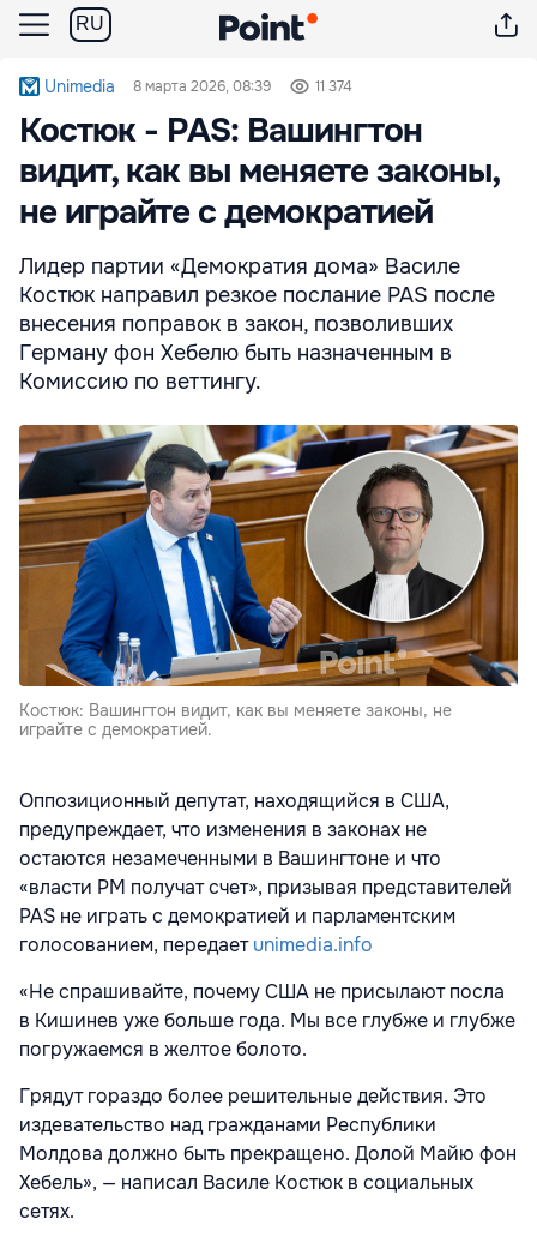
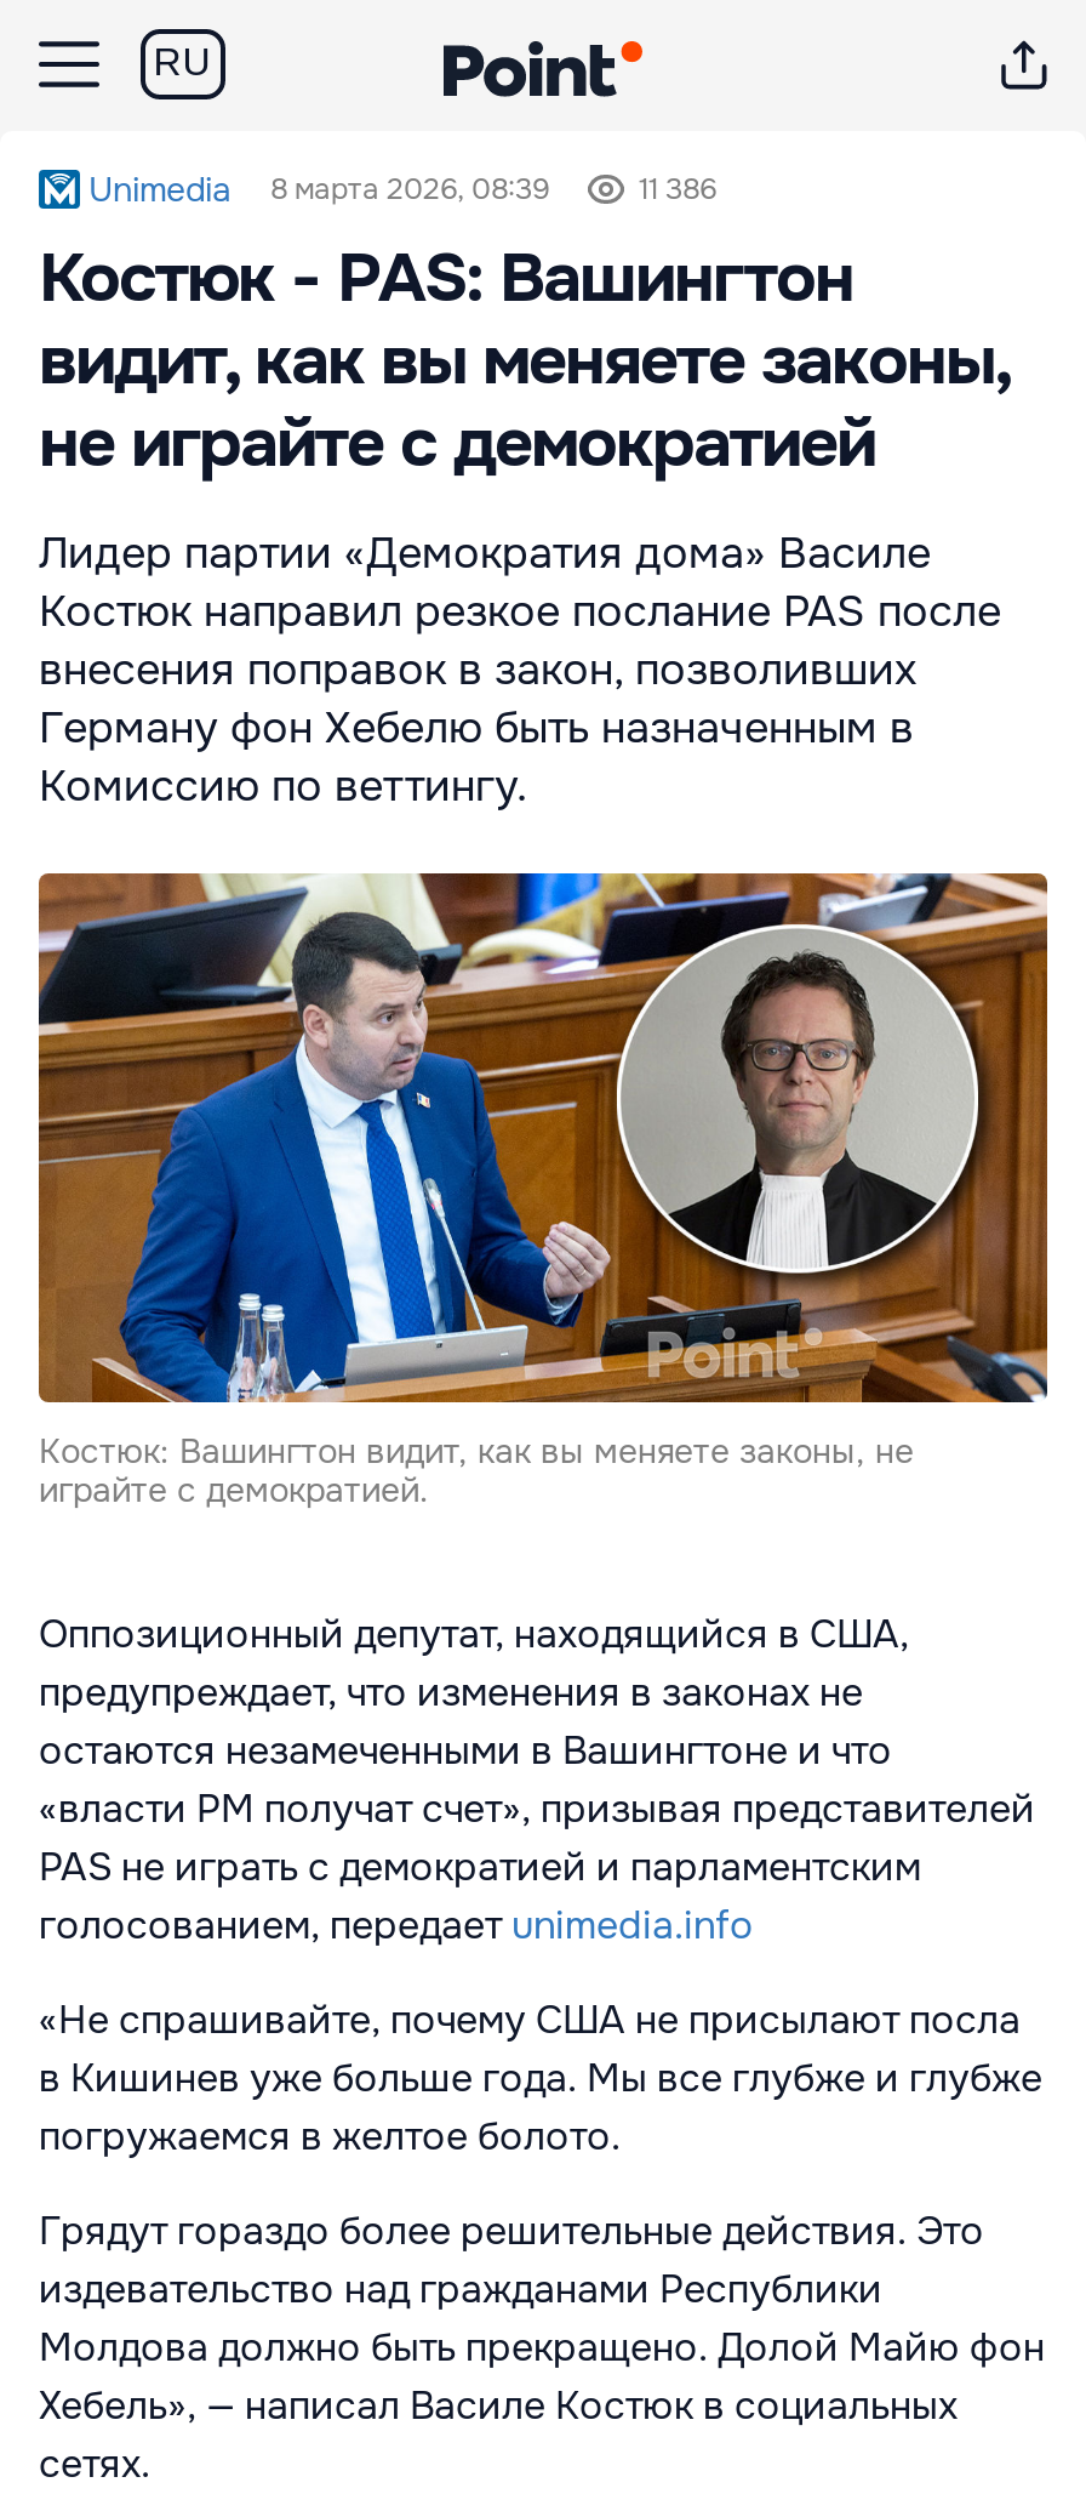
- 11 374
+ 11 386
